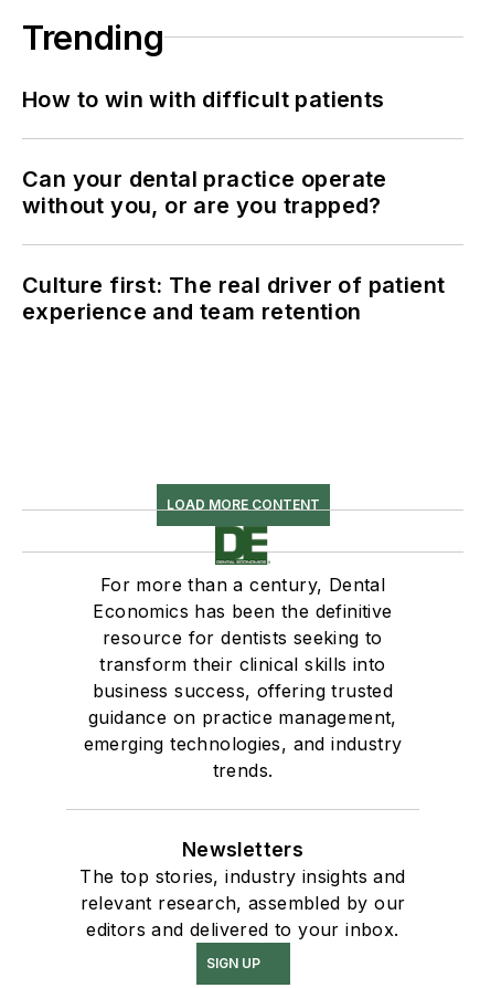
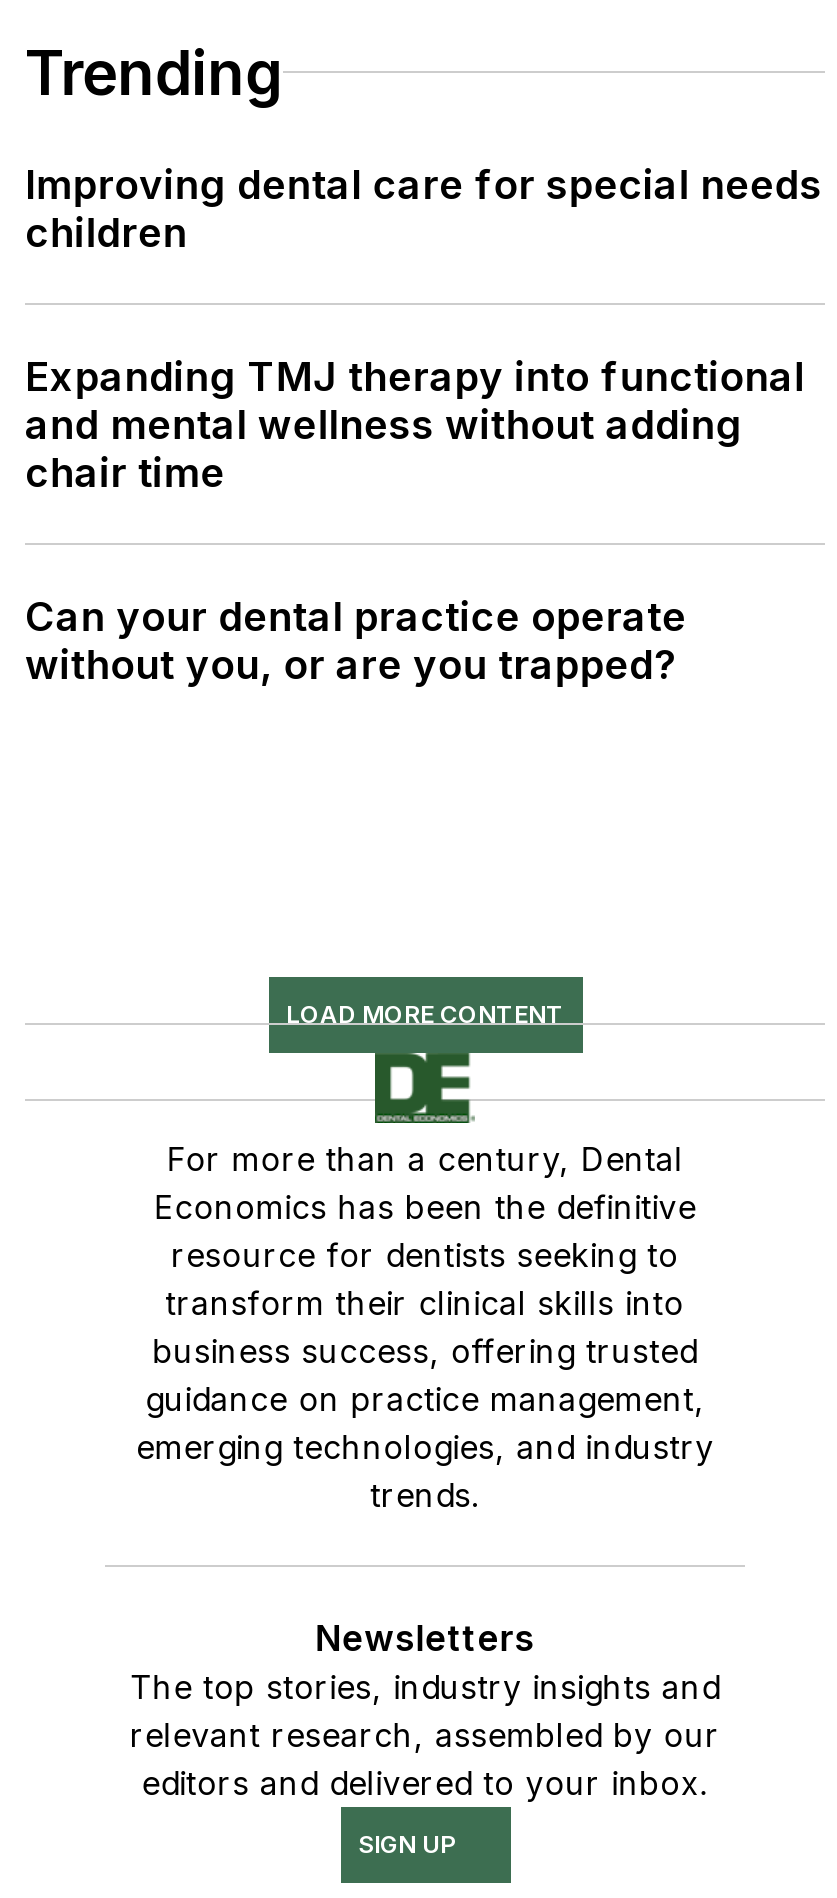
- How to win with difficult patients
+ Improving dental care for special needs
+ children
+ Expanding TMJ therapy into functional
+ and mental wellness without adding
+ chair time

moved down: Can your dental practice operate | without you, or are you trapped?

- Culture first: The real driver of patient
- experience and team retention
